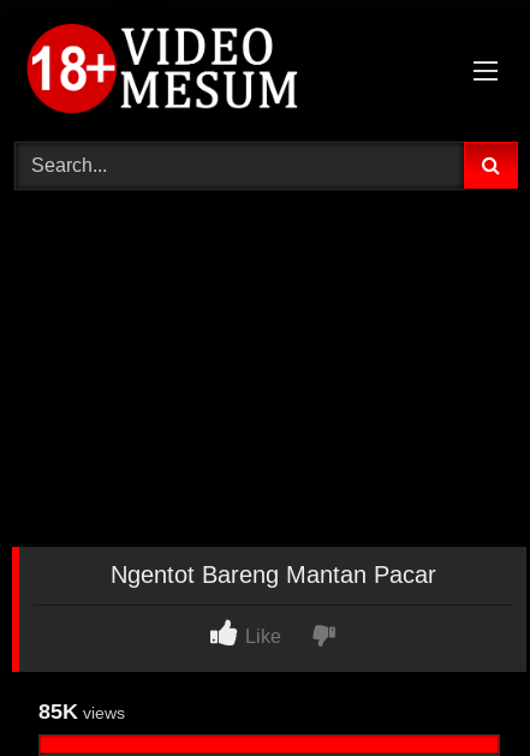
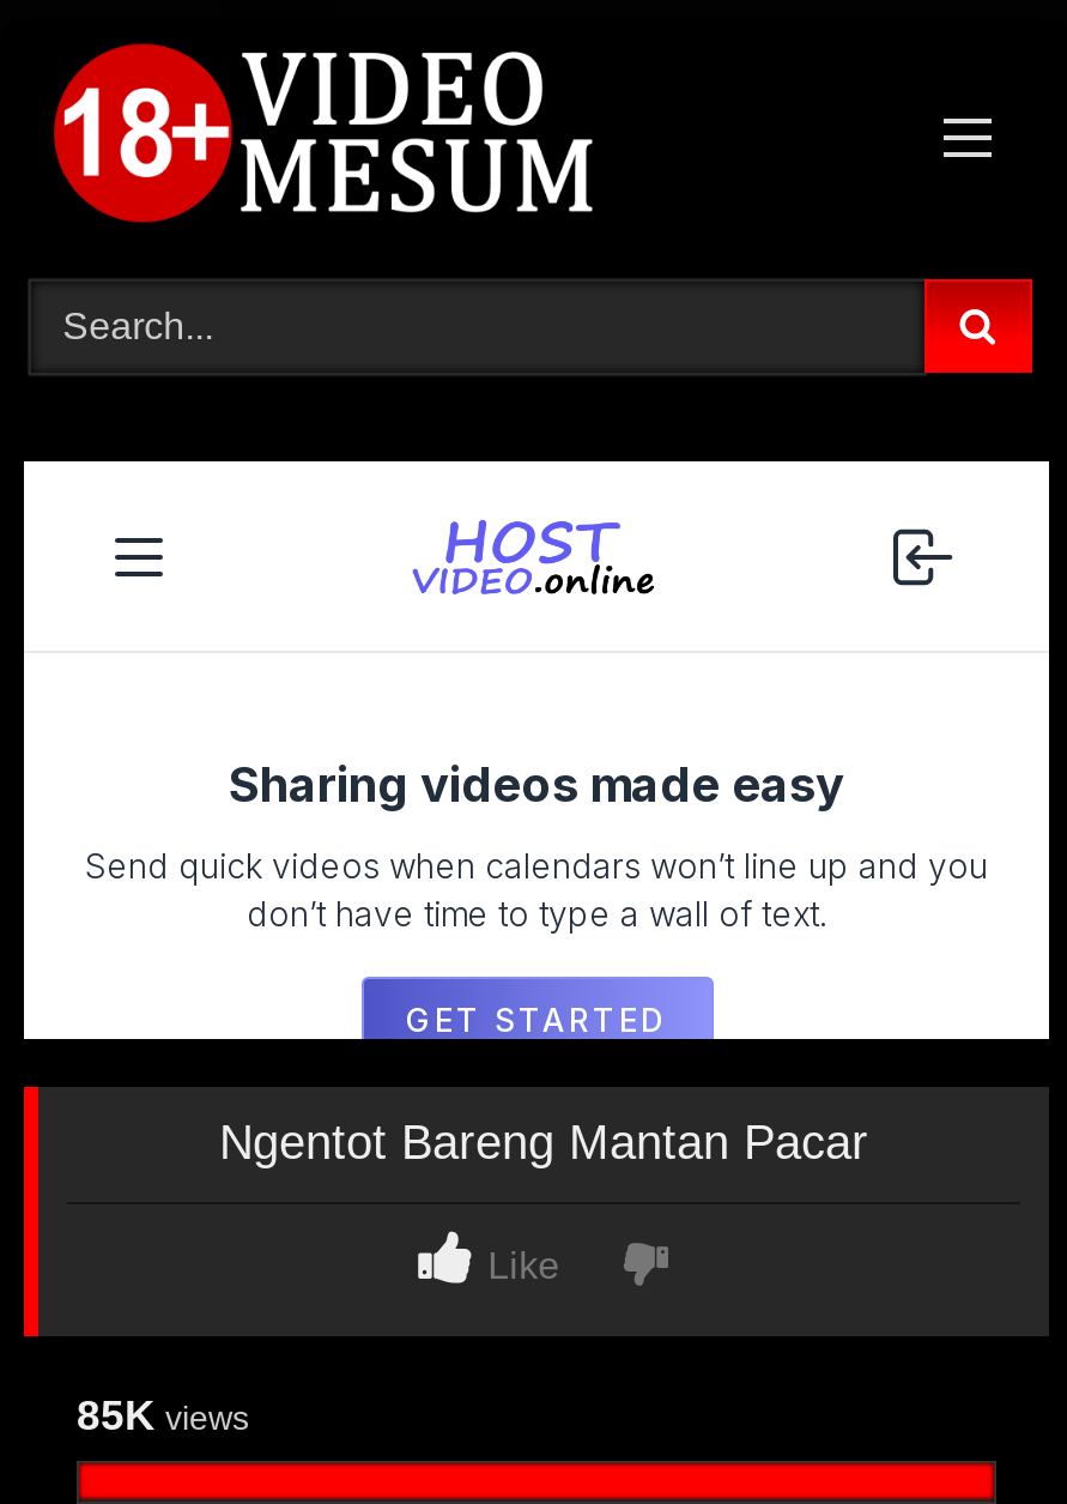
+ [image]
